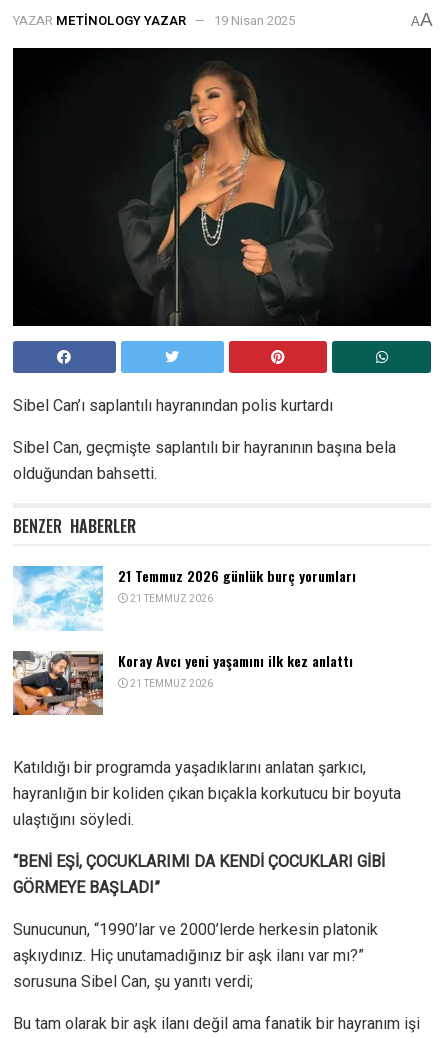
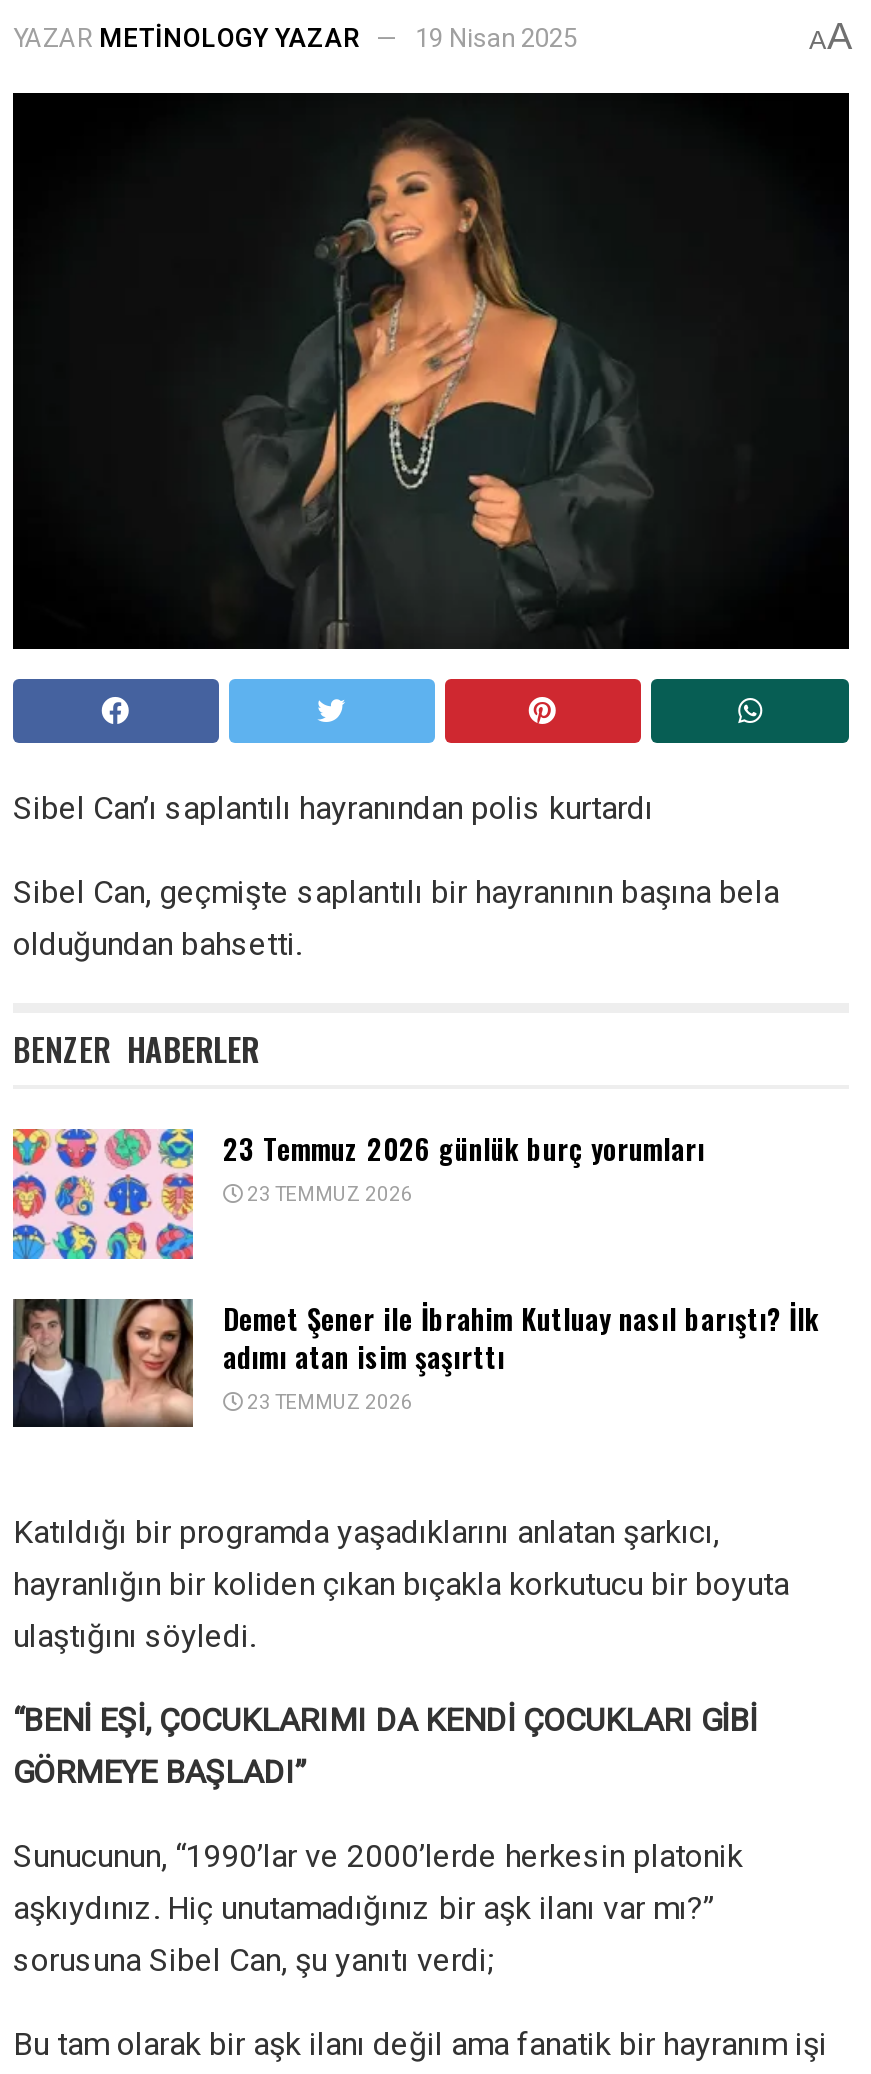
- [image]
- 21 Temmuz 2026 günlük burç yorumları
- 21 TEMMUZ 2026
+ [image]
+ 23 Temmuz 2026 günlük burç yorumları
+ 23 TEMMUZ 2026

- [image]
- Koray Avcı yeni yaşamını ilk kez anlattı
- 21 TEMMUZ 2026
+ [image]
+ Demet Şener ile İbrahim Kutluay nasıl barıştı? İlk
+ adımı atan isim şaşırttı
+ 23 TEMMUZ 2026
